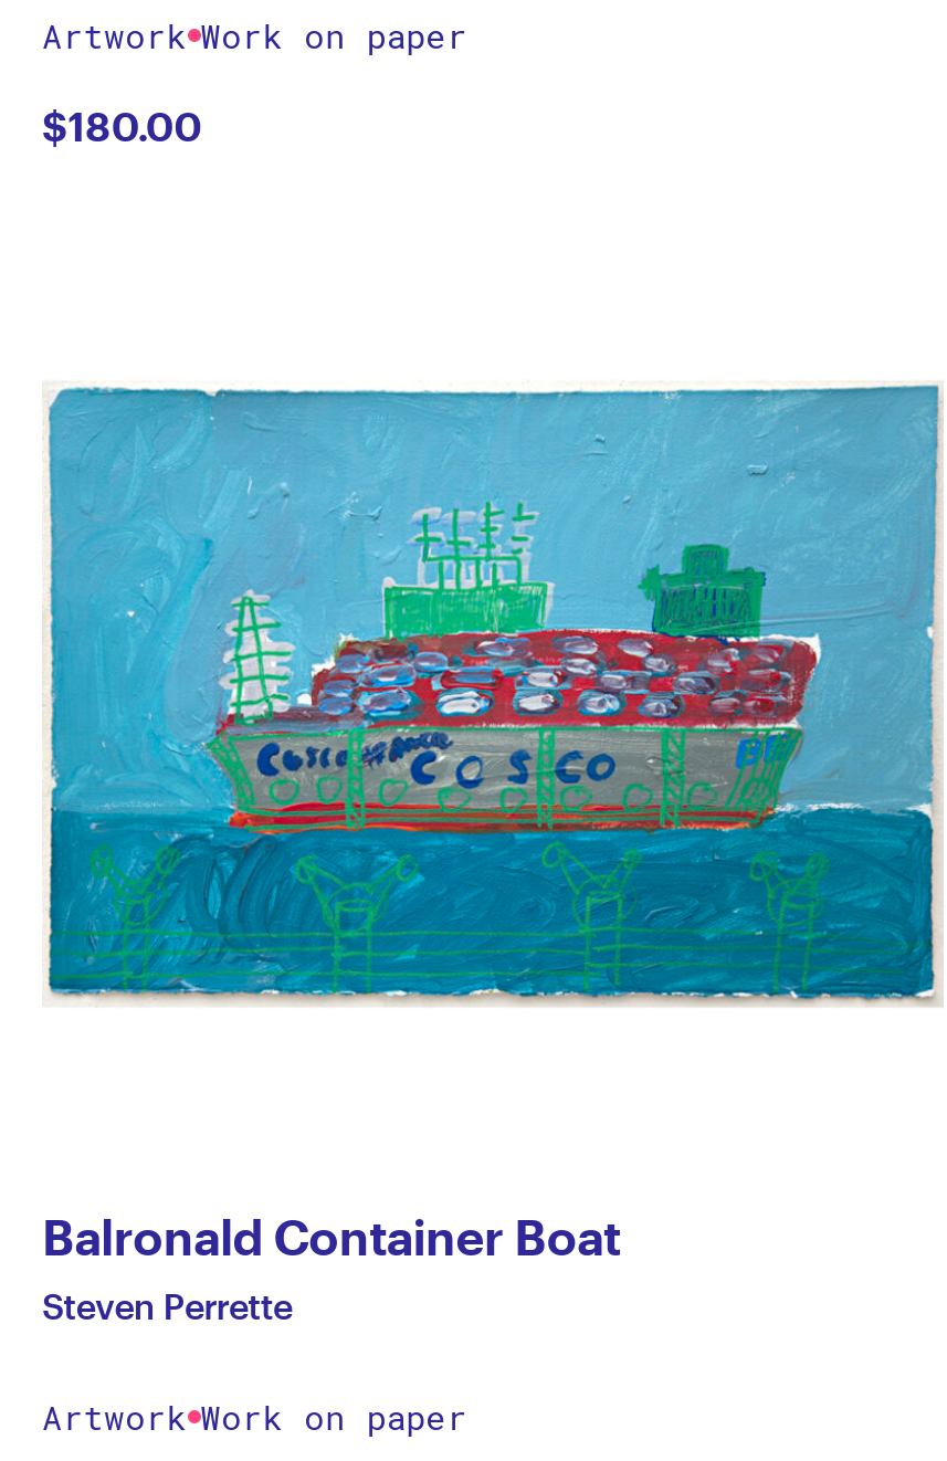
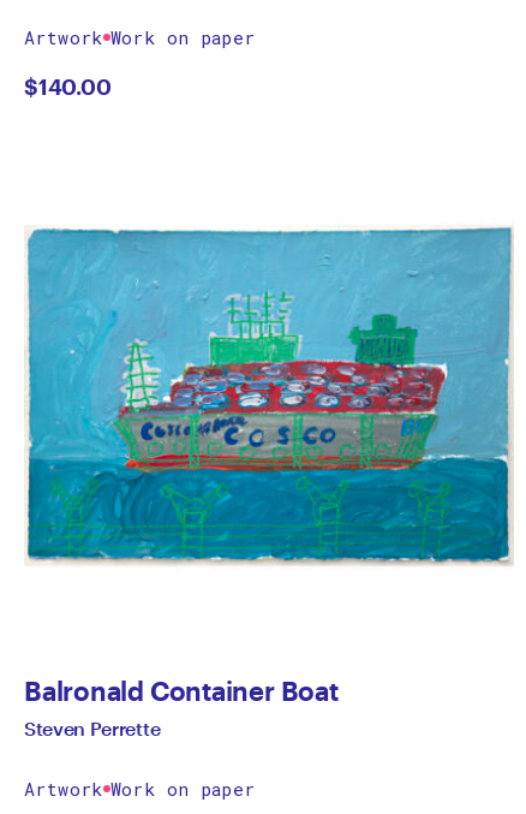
- $180.00
+ $140.00
